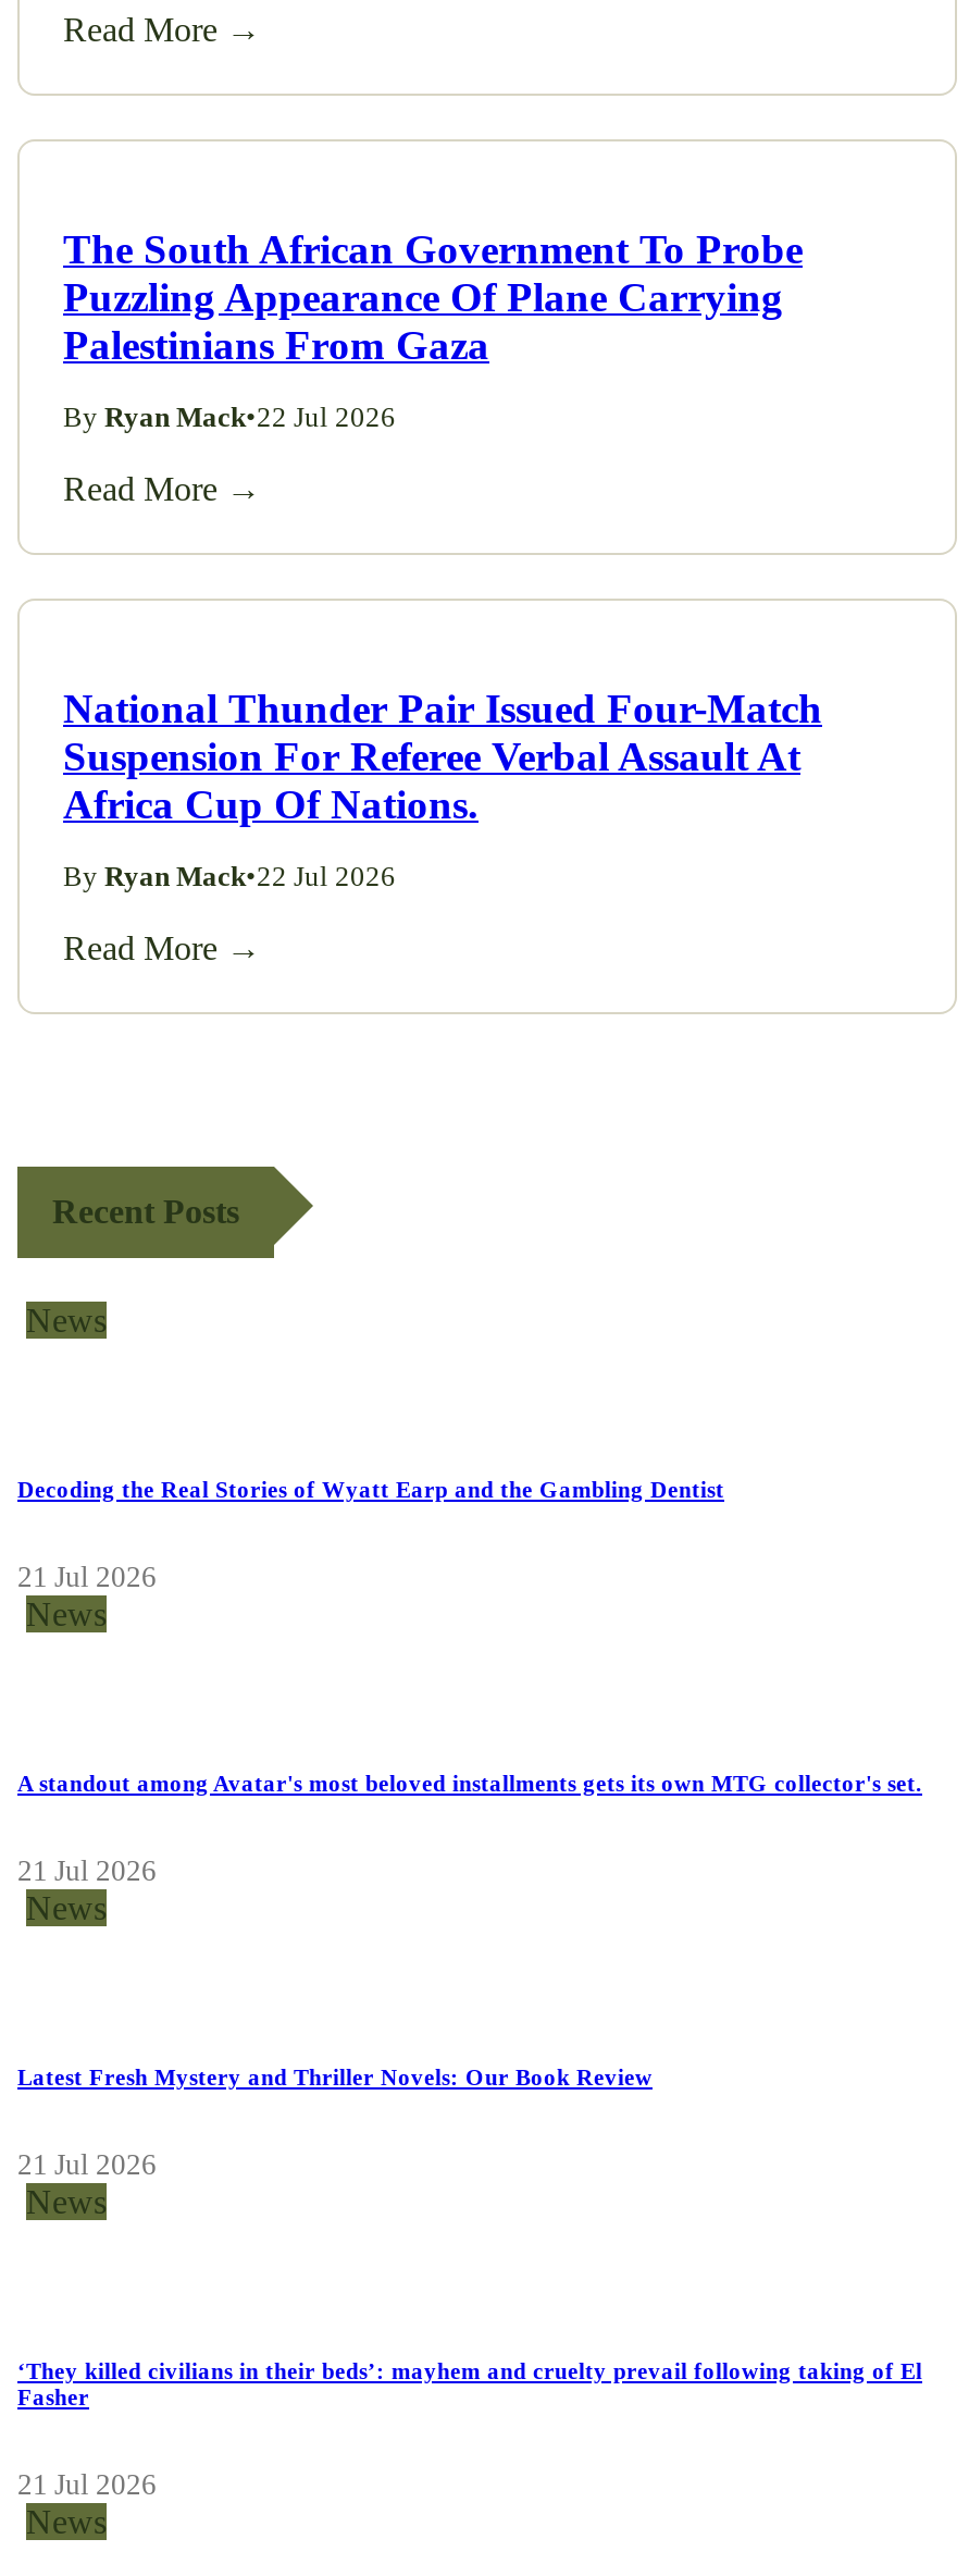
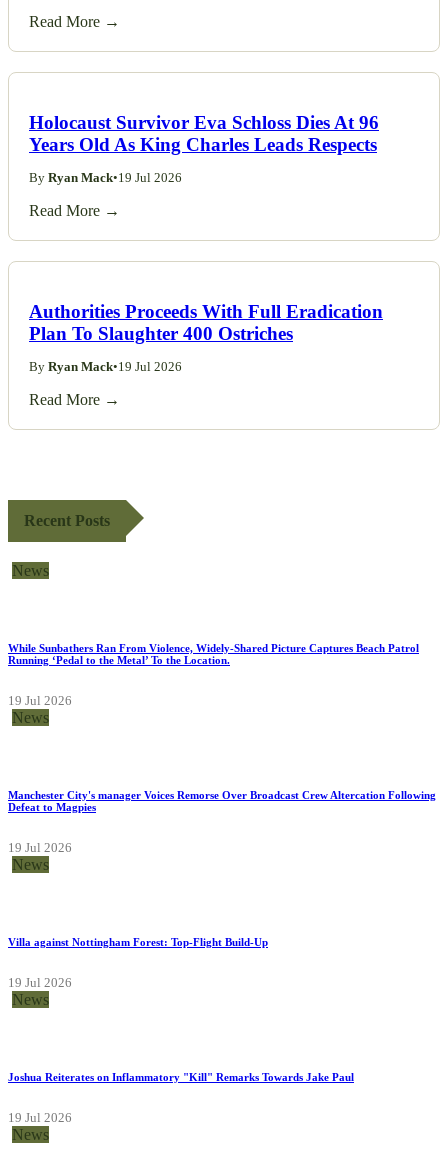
- The South African Government To Probe
- Puzzling Appearance Of Plane Carrying
- Palestinians From Gaza
+ Holocaust Survivor Eva Schloss Dies At 96
+ Years Old As King Charles Leads Respects

- By Ryan Mack•22 Jul 2026
+ By Ryan Mack•19 Jul 2026

- National Thunder Pair Issued Four-Match
- Suspension For Referee Verbal Assault At
- Africa Cup Of Nations.
+ Authorities Proceeds With Full Eradication
+ Plan To Slaughter 400 Ostriches

- By Ryan Mack•22 Jul 2026
+ By Ryan Mack•19 Jul 2026

- Decoding the Real Stories of Wyatt Earp and the Gambling Dentist
+ While Sunbathers Ran From Violence, Widely-Shared Picture Captures Beach Patrol
+ Running ‘Pedal to the Metal’ To the Location.

- 21 Jul 2026
+ 19 Jul 2026

- A standout among Avatar's most beloved installments gets its own MTG collector's set.
+ Manchester City's manager Voices Remorse Over Broadcast Crew Altercation Following
+ Defeat to Magpies

- 21 Jul 2026
+ 19 Jul 2026

- Latest Fresh Mystery and Thriller Novels: Our Book Review
+ Villa against Nottingham Forest: Top-Flight Build-Up

- 21 Jul 2026
+ 19 Jul 2026

- ‘They killed civilians in their beds’: mayhem and cruelty prevail following taking of El
- Fasher
+ Joshua Reiterates on Inflammatory "Kill" Remarks Towards Jake Paul

- 21 Jul 2026
+ 19 Jul 2026
